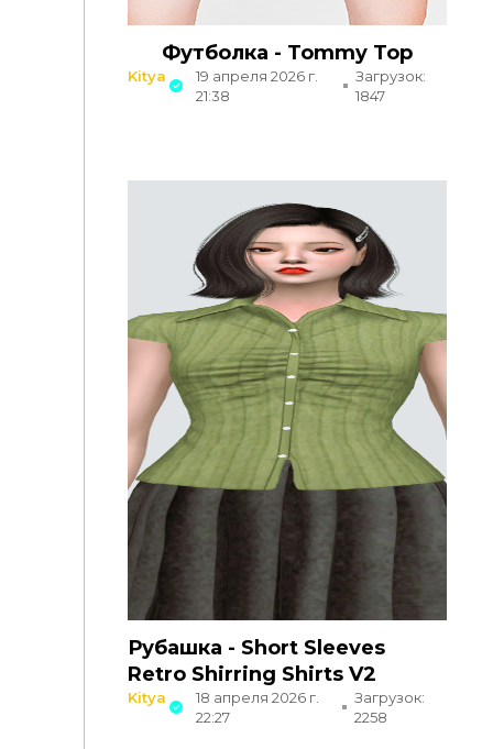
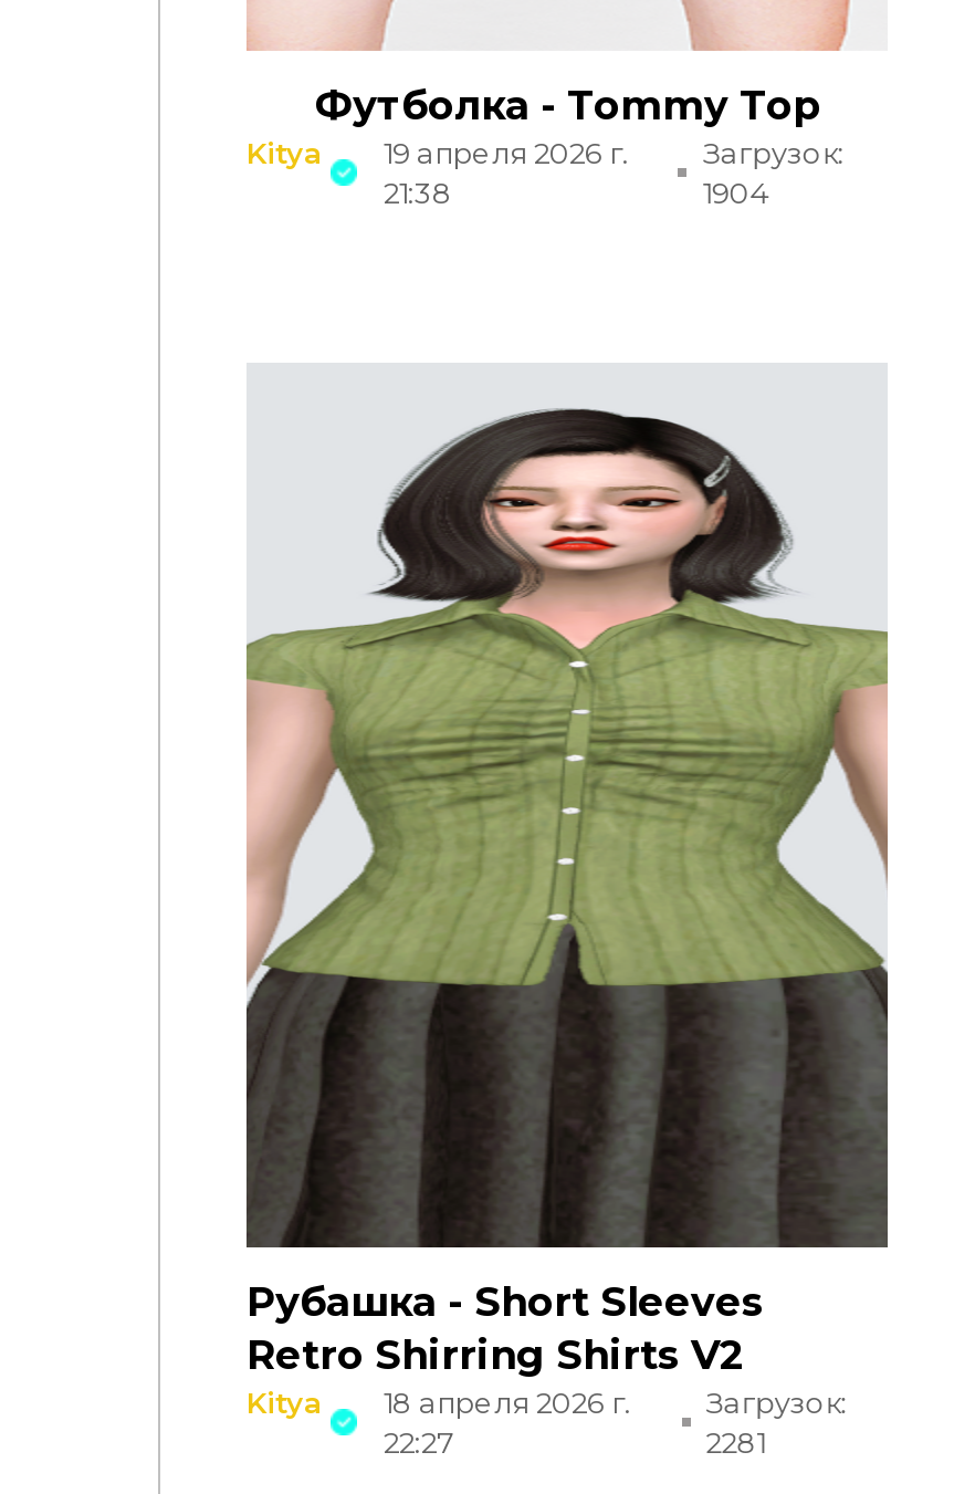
- 1847
+ 1904

- 2258
+ 2281
